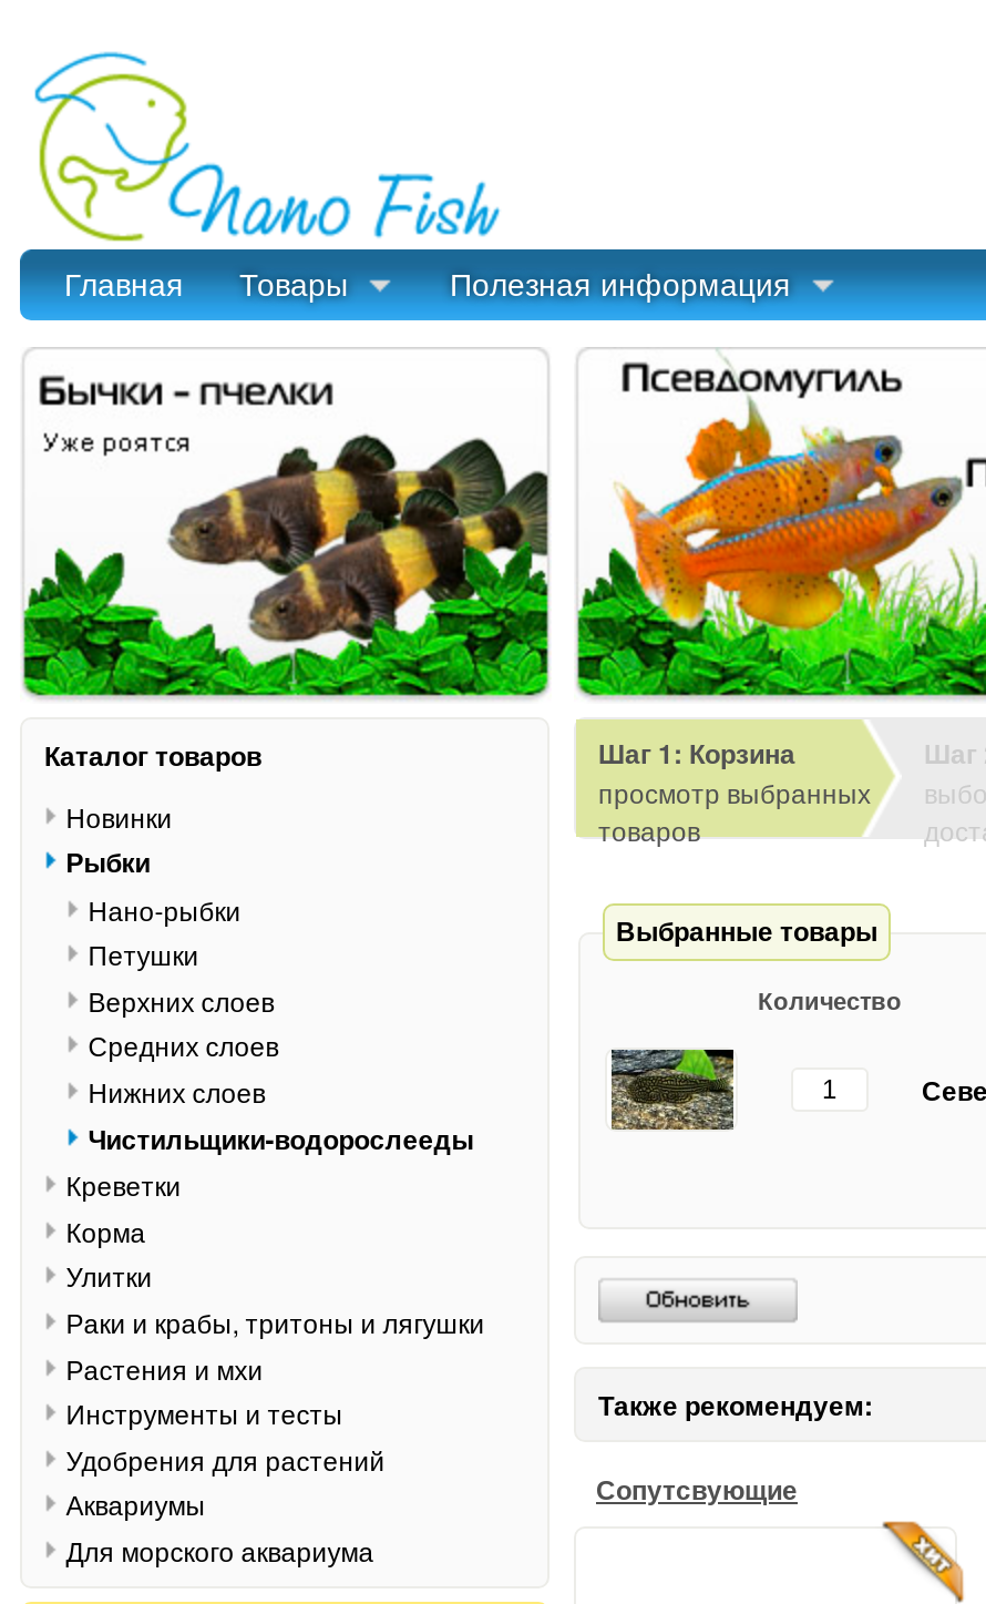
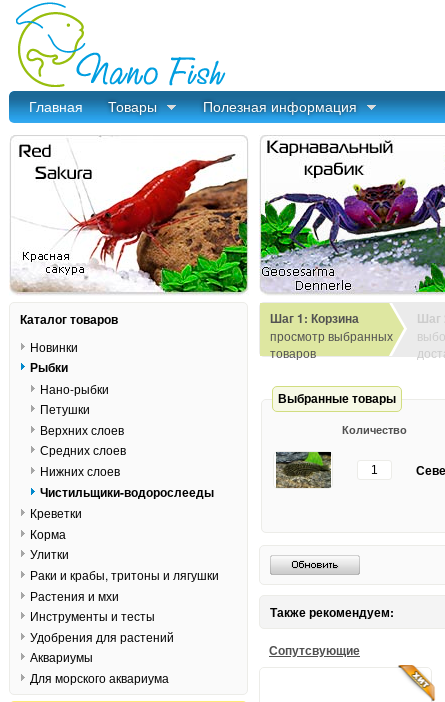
- [image]
+ [image]

- [image]
+ [image]
